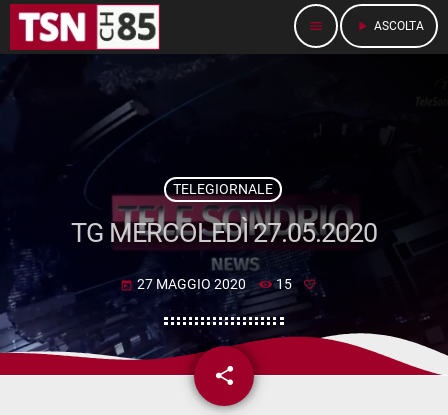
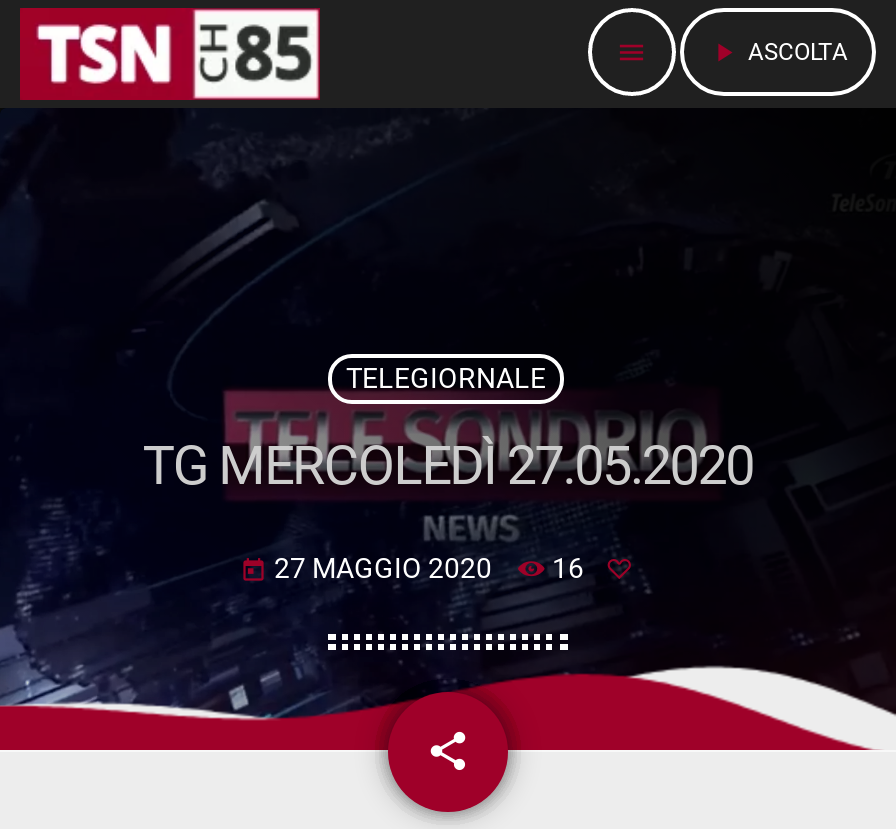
- 15
+ 16
